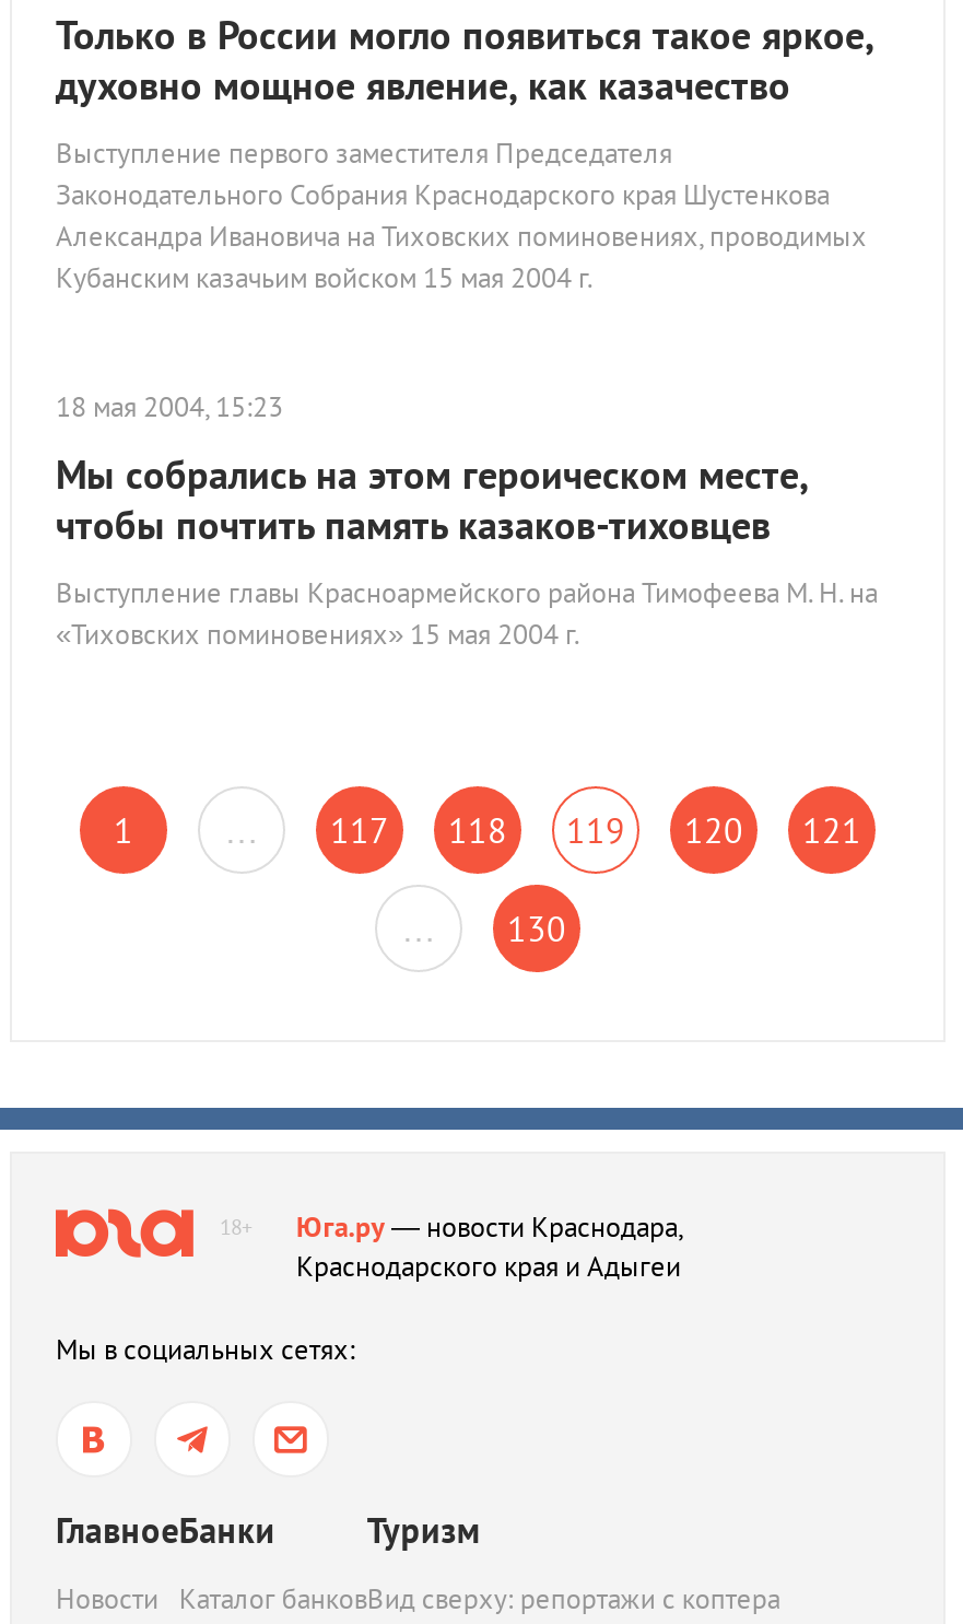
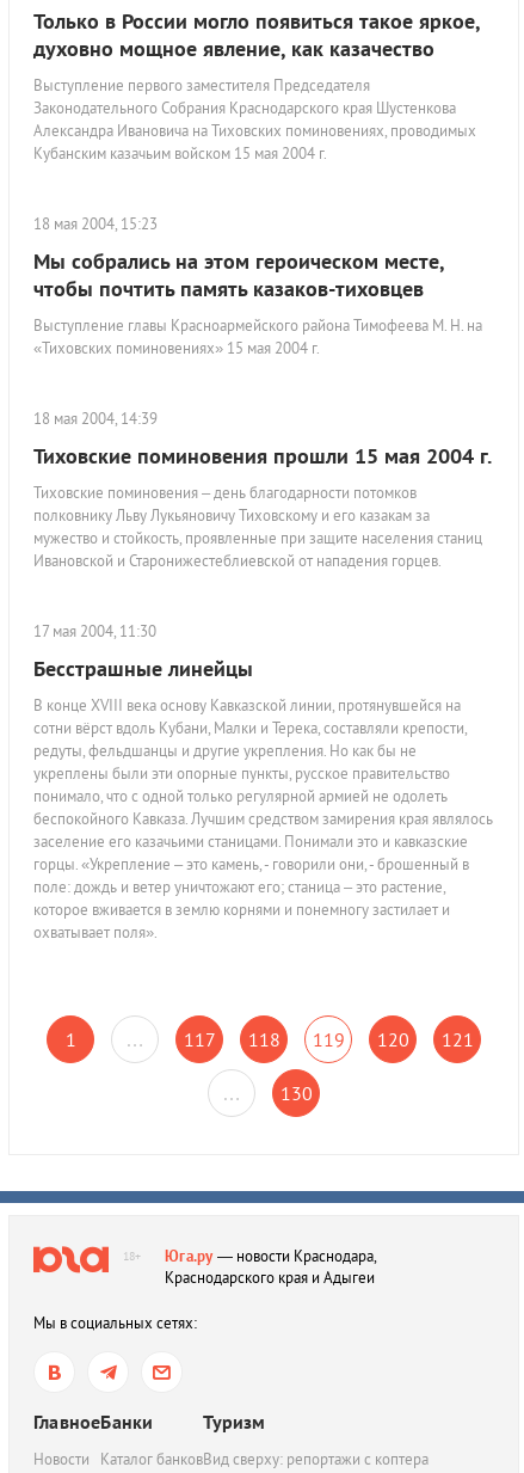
+ 18 мая 2004, 14:39
+ Тиховские поминовения прошли 15 мая 2004 г.
+ Тиховские поминовения – день благодарности потомков
+ полковнику Льву Лукьяновичу Тиховскому и его казакам за
+ мужество и стойкость, проявленные при защите населения станиц
+ Ивановской и Старонижестеблиевской от нападения горцев.
+ 17 мая 2004, 11:30
+ Бесстрашные линейцы
+ В конце XVIII века основу Кавказской линии, протянувшейся на
+ сотни вёрст вдоль Кубани, Малки и Терека, составляли крепости,
+ редуты, фельдшанцы и другие укрепления. Но как бы не
+ укреплены были эти опорные пункты, русское правительство
+ понимало, что с одной только регулярной армией не одолеть
+ беспокойного Кавказа. Лучшим средством замирения края являлось
+ заселение его казачьими станицами. Понимали это и кавказские
+ горцы. «Укрепление – это камень, - говорили они, - брошенный в
+ поле: дождь и ветер уничтожают его; станица – это растение,
+ которое вживается в землю корнями и понемногу застилает и
+ охватывает поля».
